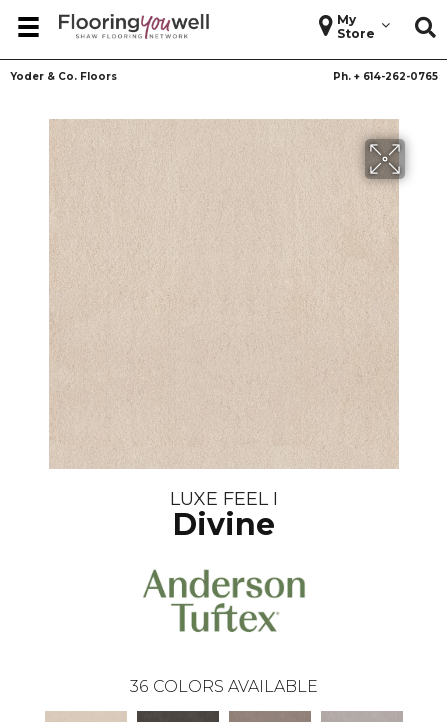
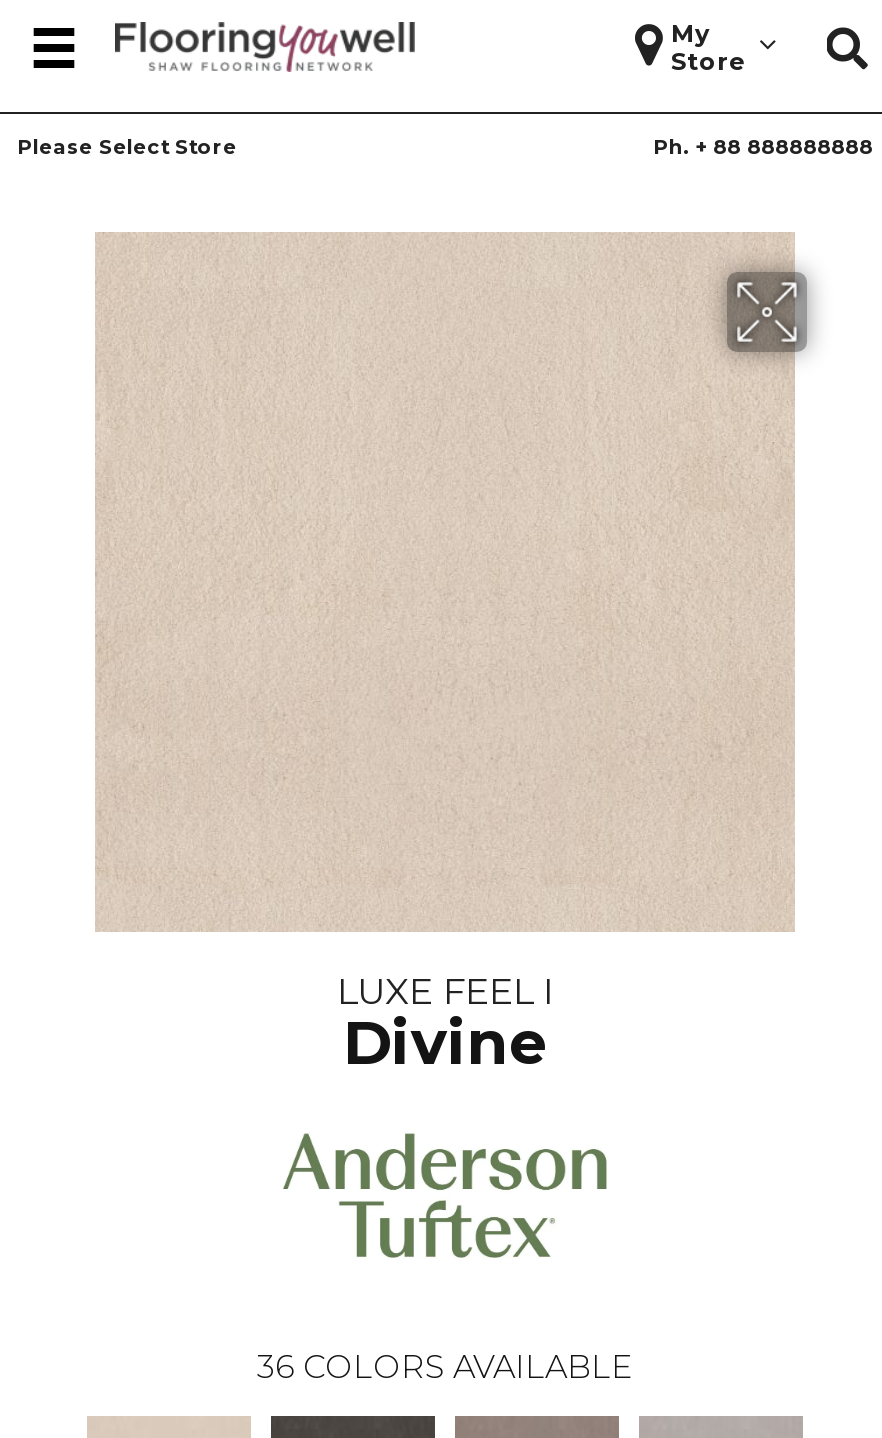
- Yoder & Co. Floors
- Ph. + 614-262-0765
+ Please Select Store
+ Ph. + 88 888888888
